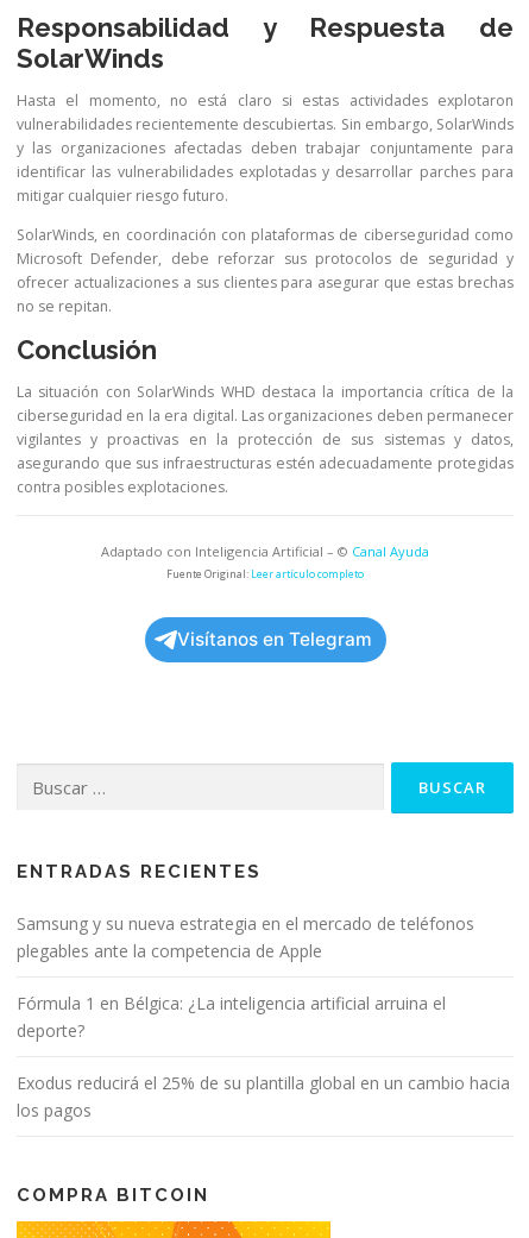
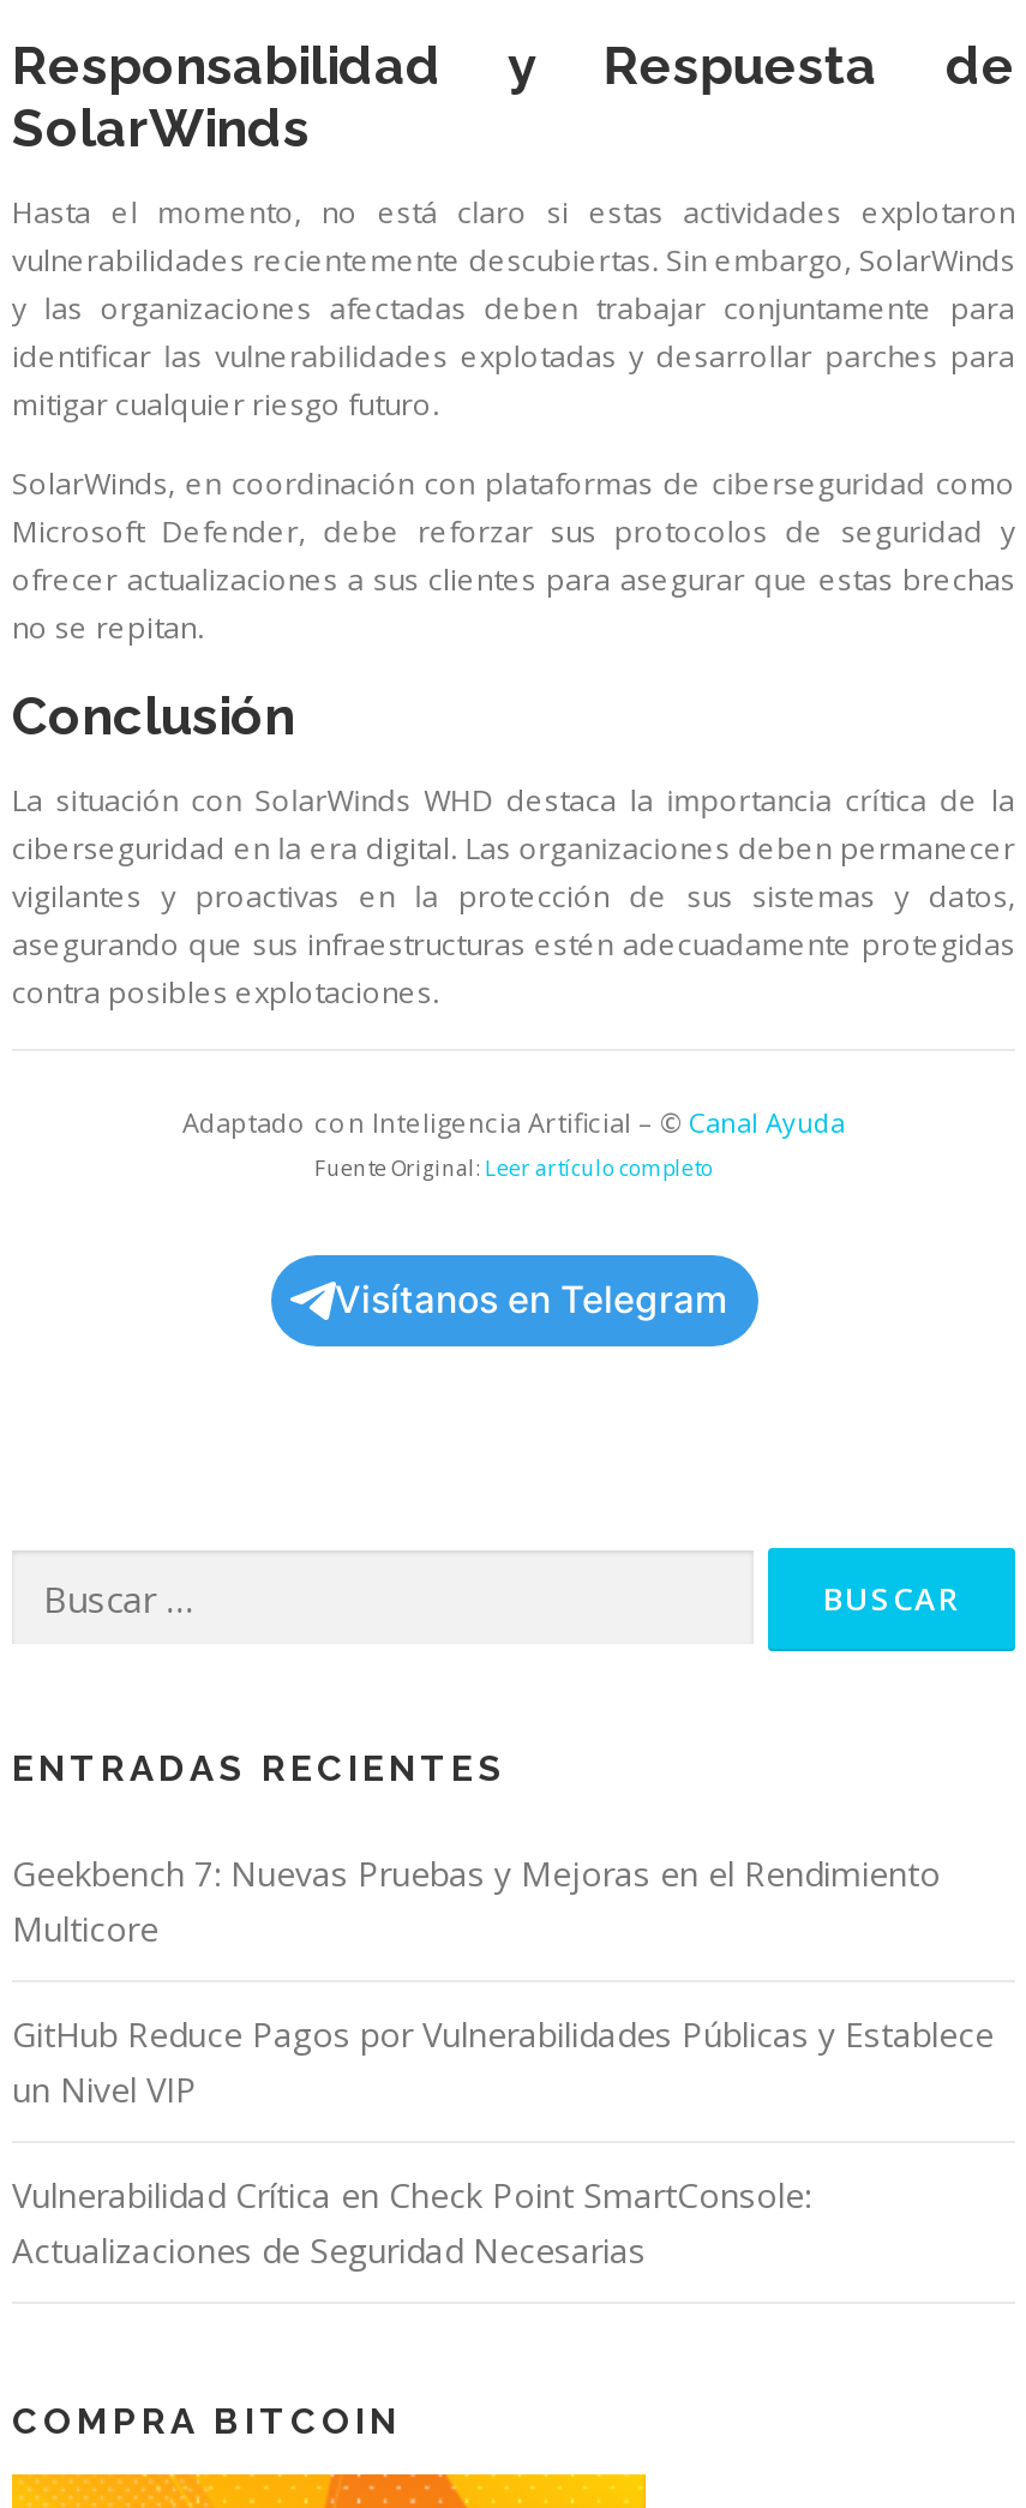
- Samsung y su nueva estrategia en el mercado de teléfonos
- plegables ante la competencia de Apple
+ Geekbench 7: Nuevas Pruebas y Mejoras en el Rendimiento
+ Multicore

- Fórmula 1 en Bélgica: ¿La inteligencia artificial arruina el
- deporte?
+ GitHub Reduce Pagos por Vulnerabilidades Públicas y Establece
+ un Nivel VIP

- Exodus reducirá el 25% de su plantilla global en un cambio hacia
- los pagos
+ Vulnerabilidad Crítica en Check Point SmartConsole:
+ Actualizaciones de Seguridad Necesarias
